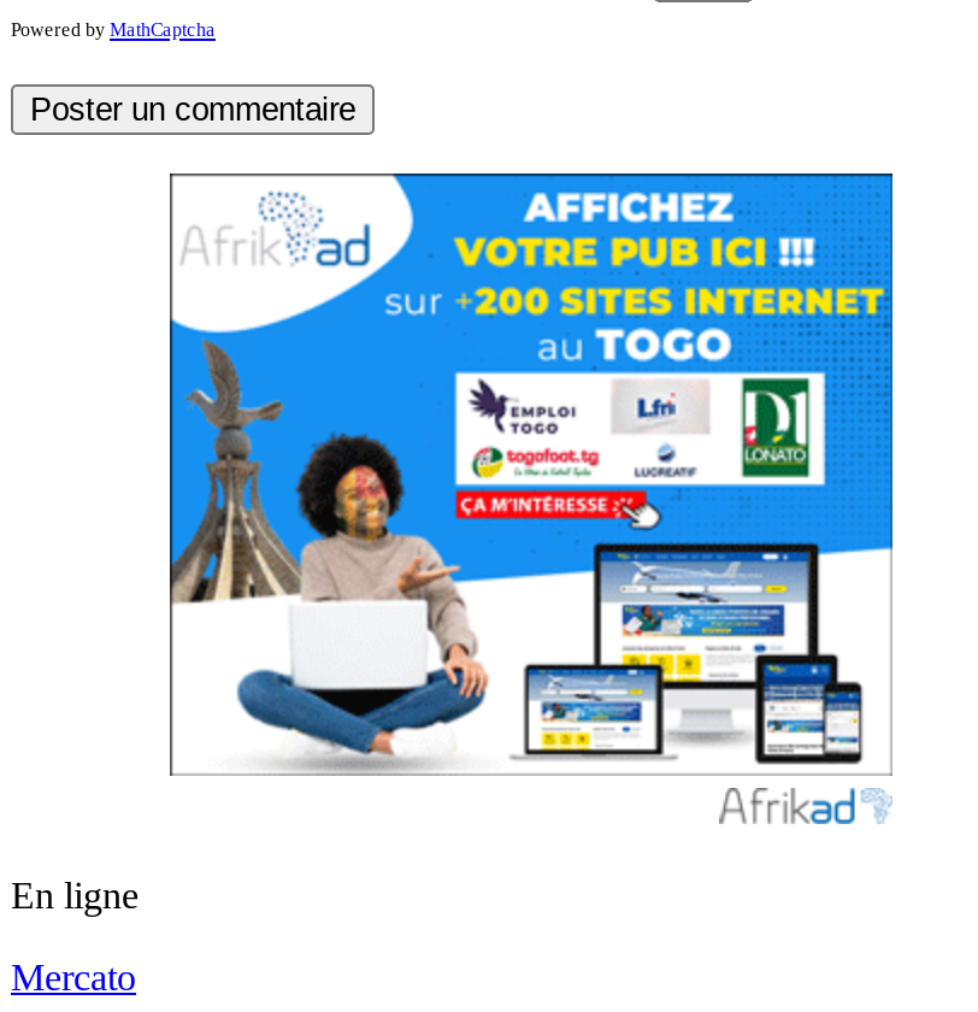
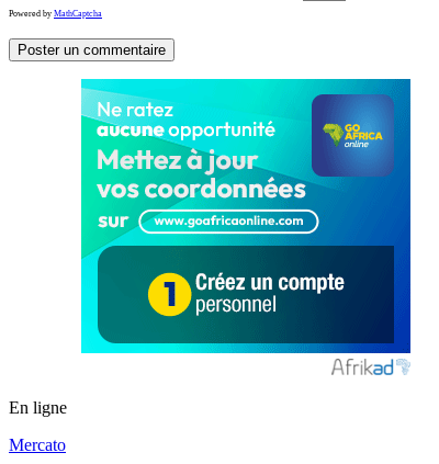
- [image]
+ [image]
